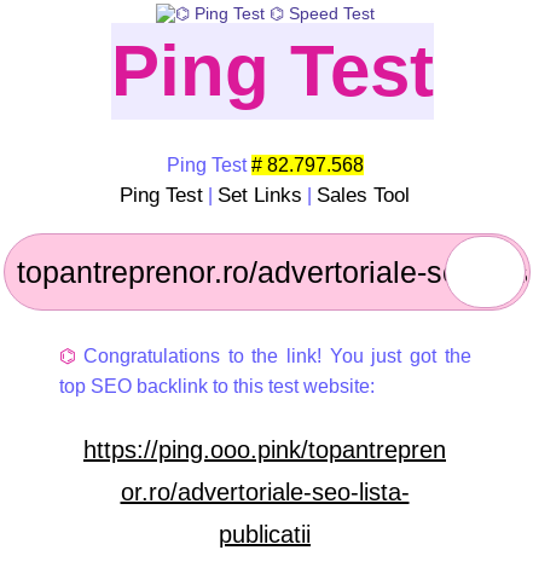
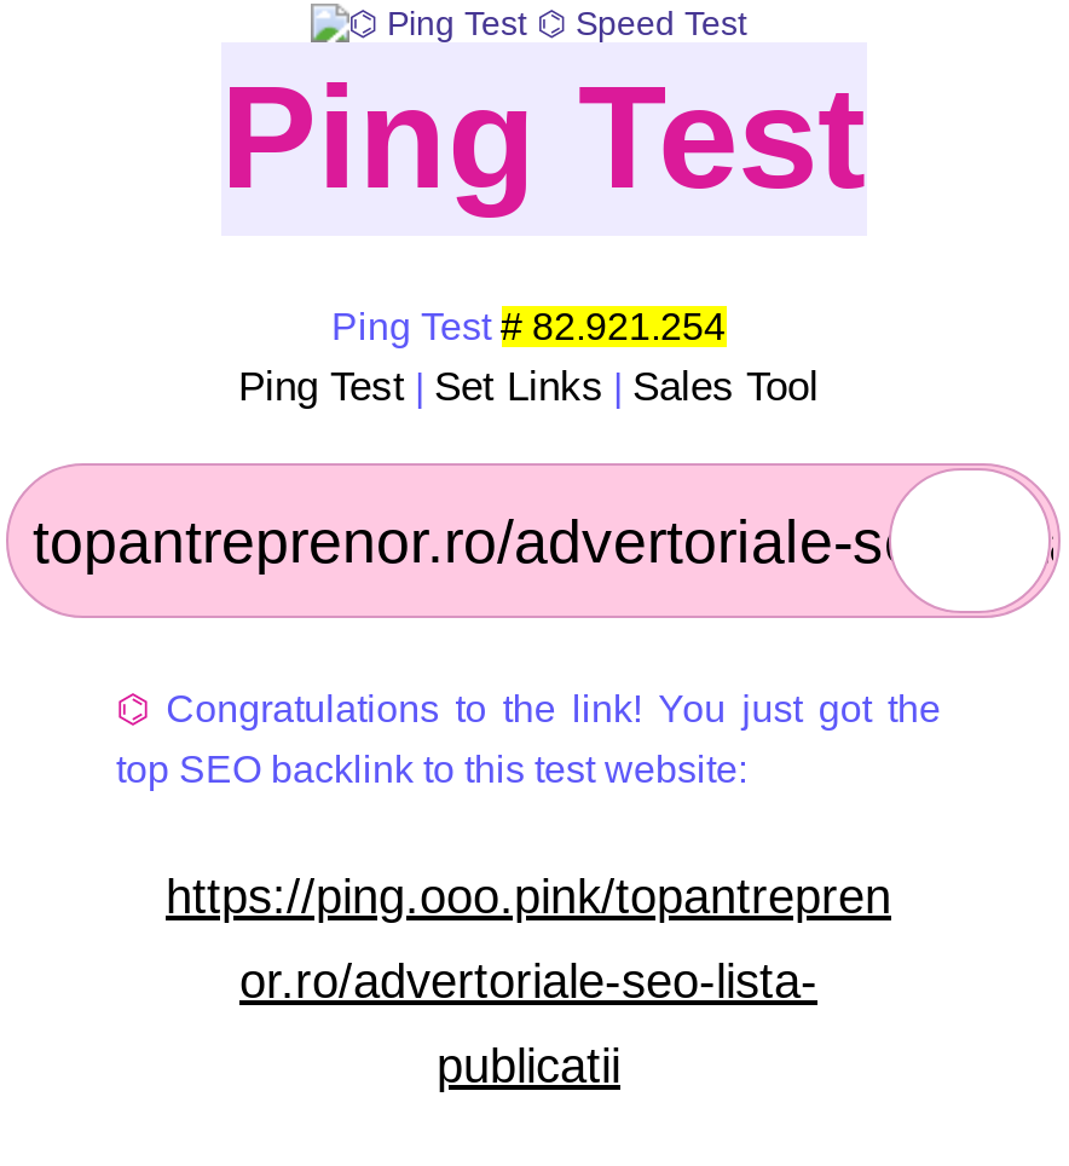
- Ping Test # 82.797.568
+ Ping Test # 82.921.254
